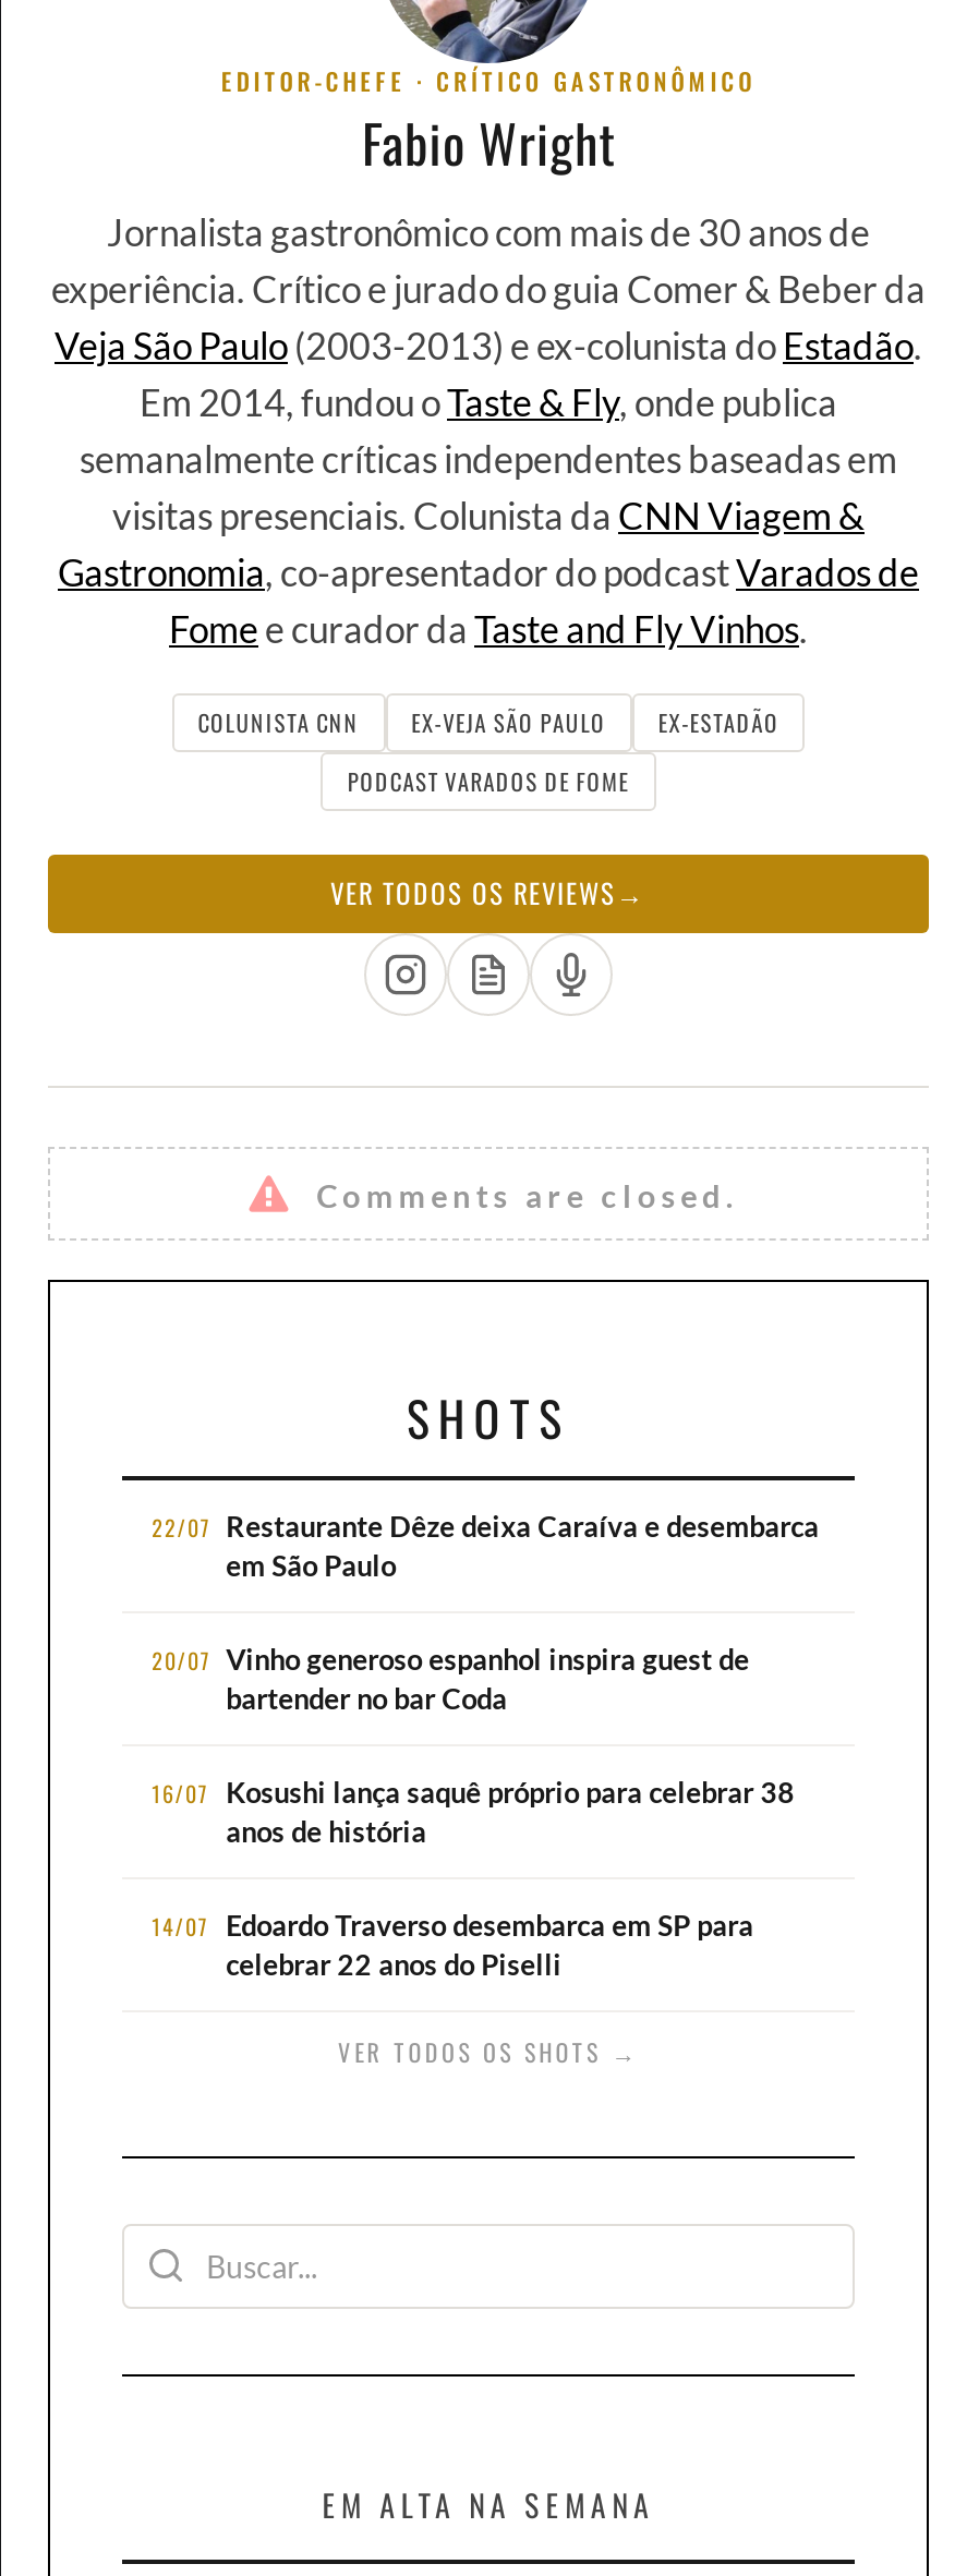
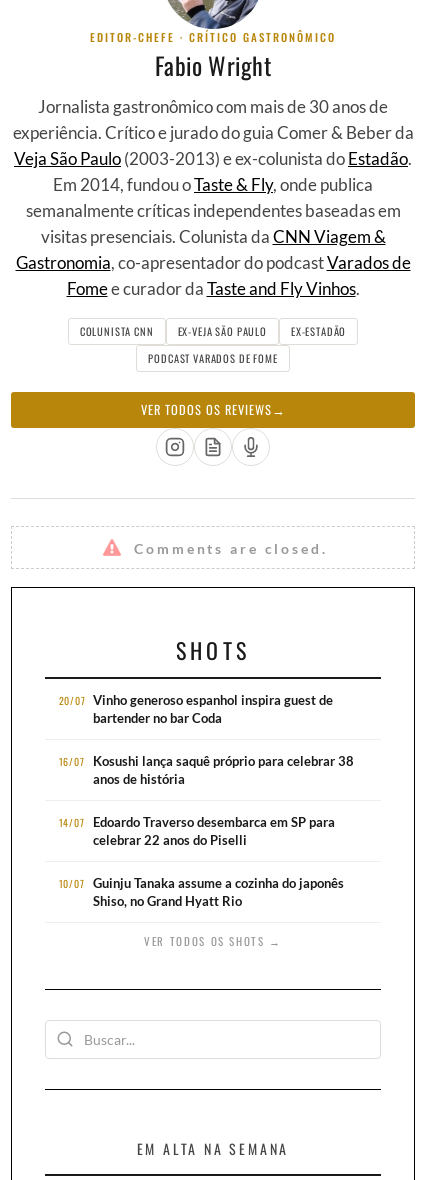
- 22/07 Restaurante Dêze deixa Caraíva e desembarca
- em São Paulo

moved up: 20/07 Vinho generoso espanhol inspira guest de | bartender no bar Coda | 16/07 Kosushi lança saquê próprio para celebrar 38 | anos de história | 14/07 Edoardo Traverso desembarca em SP para | celebrar 22 anos do Piselli

+ 10/07 Guinju Tanaka assume a cozinha do japonês
+ Shiso, no Grand Hyatt Rio
